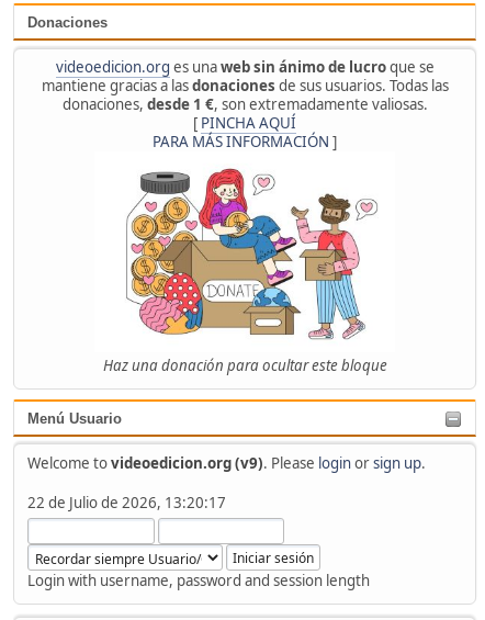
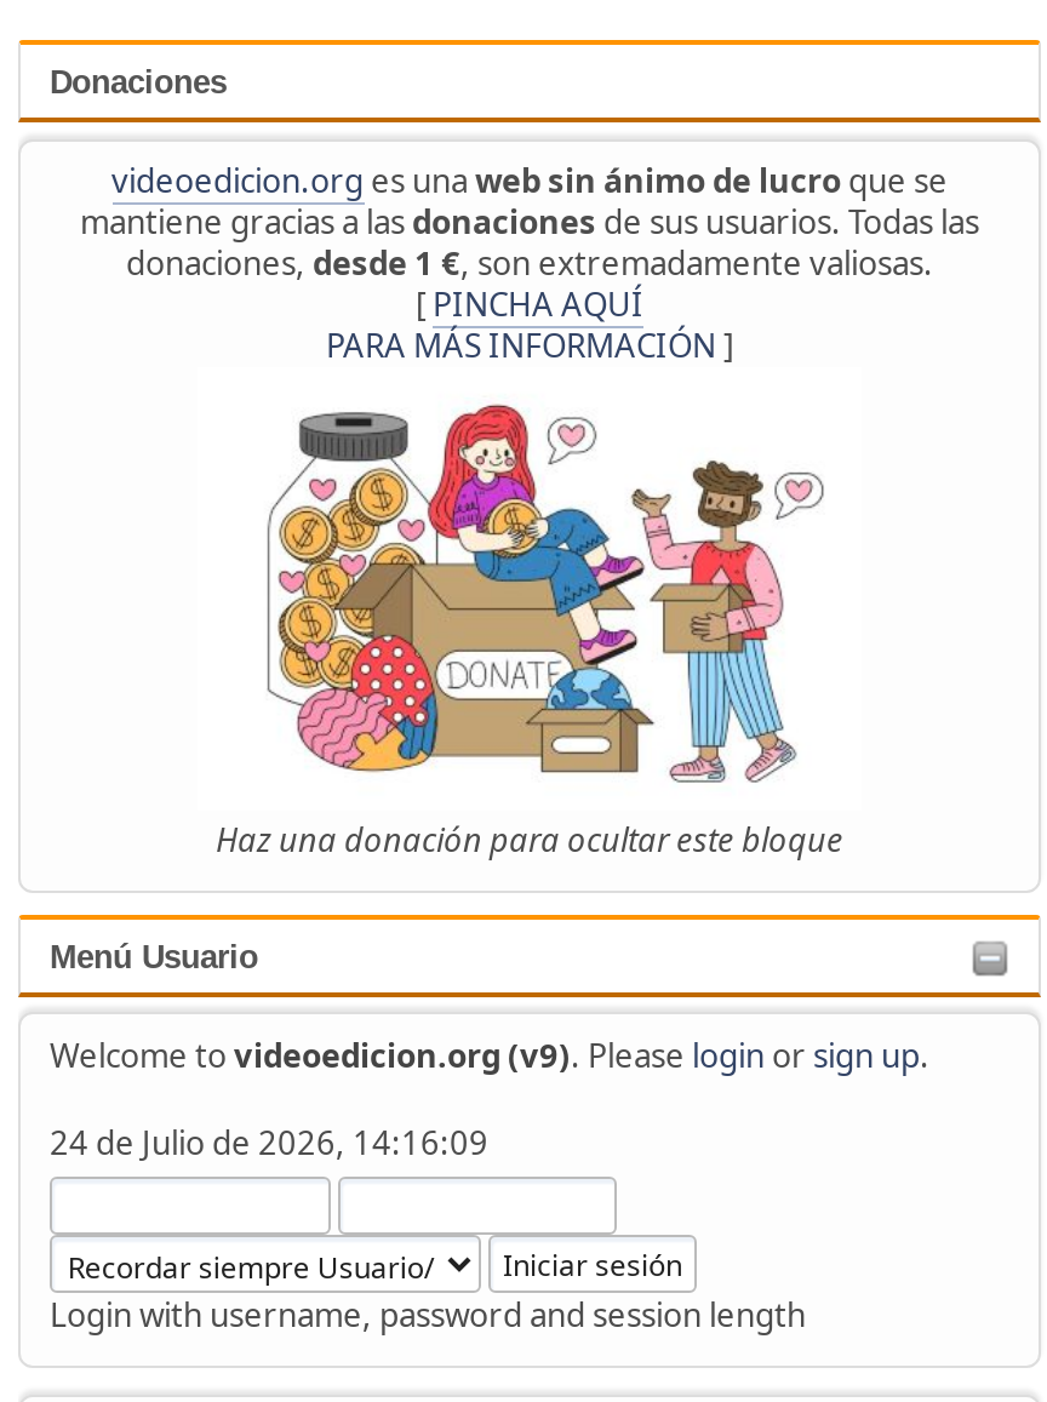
- 22 de Julio de 2026, 13:20:17
+ 24 de Julio de 2026, 14:16:09
